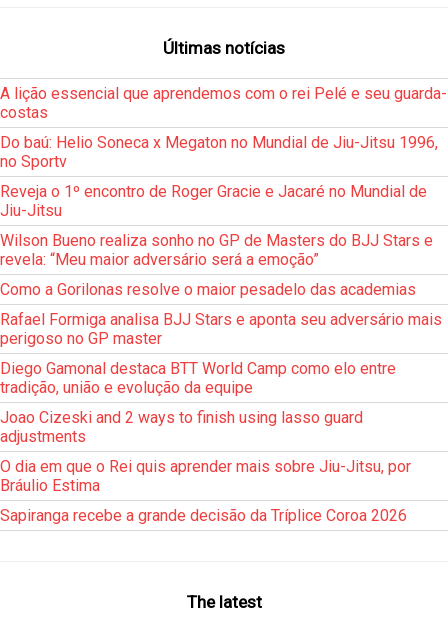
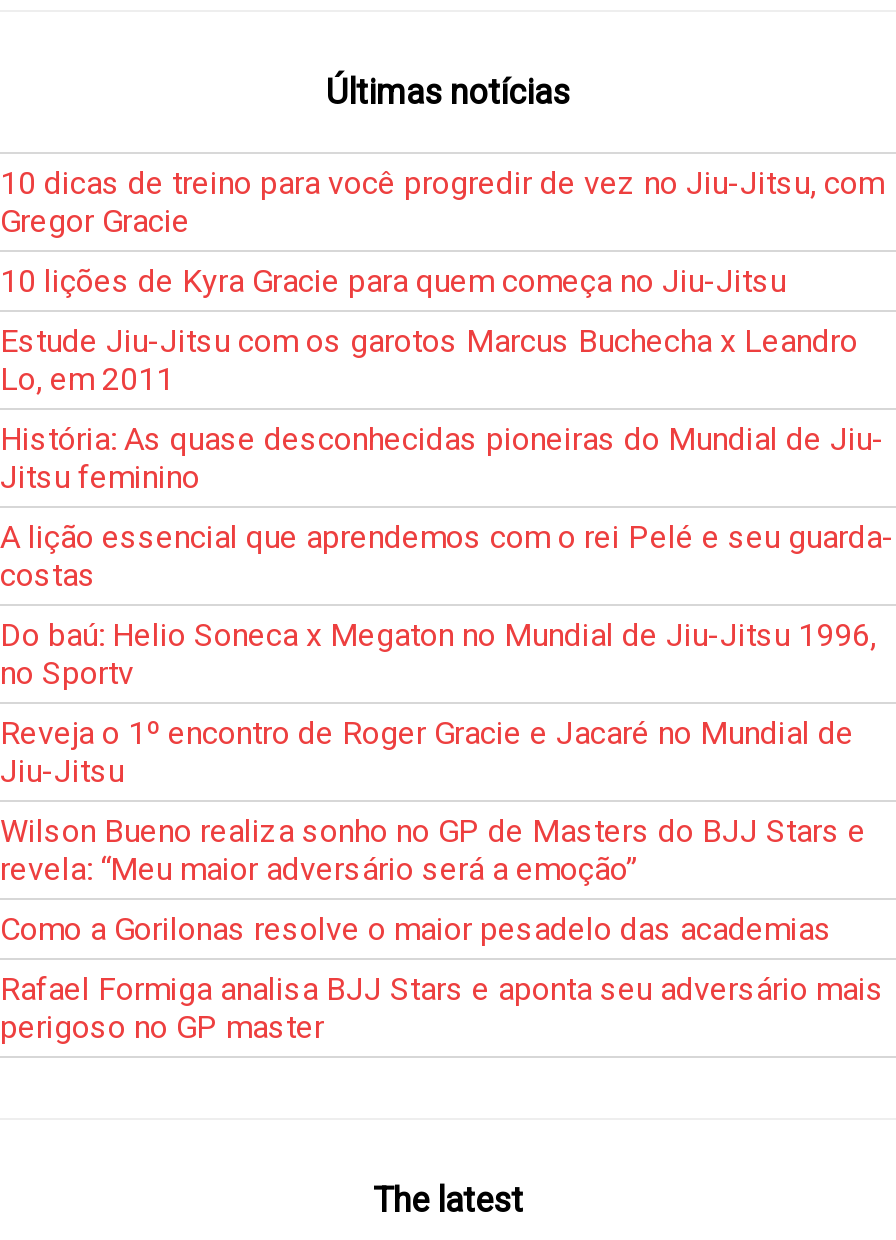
+ 10 dicas de treino para você progredir de vez no Jiu-Jitsu, com
+ Gregor Gracie
+ 10 lições de Kyra Gracie para quem começa no Jiu-Jitsu
+ Estude Jiu-Jitsu com os garotos Marcus Buchecha x Leandro
+ Lo, em 2011
+ História: As quase desconhecidas pioneiras do Mundial de Jiu-
+ Jitsu feminino

moved down: A lição essencial que aprendemos com o rei Pelé e seu guarda- | costas | Do baú: Helio Soneca x Megaton no Mundial de Jiu-Jitsu 1996, | ... | Rafael Formiga analisa BJJ Stars e aponta seu adversário mais | perigoso no GP master

- Diego Gamonal destaca BTT World Camp como elo entre
- tradição, união e evolução da equipe
- Joao Cizeski and 2 ways to finish using lasso guard
- adjustments
- O dia em que o Rei quis aprender mais sobre Jiu-Jitsu, por
- Bráulio Estima
- Sapiranga recebe a grande decisão da Tríplice Coroa 2026
